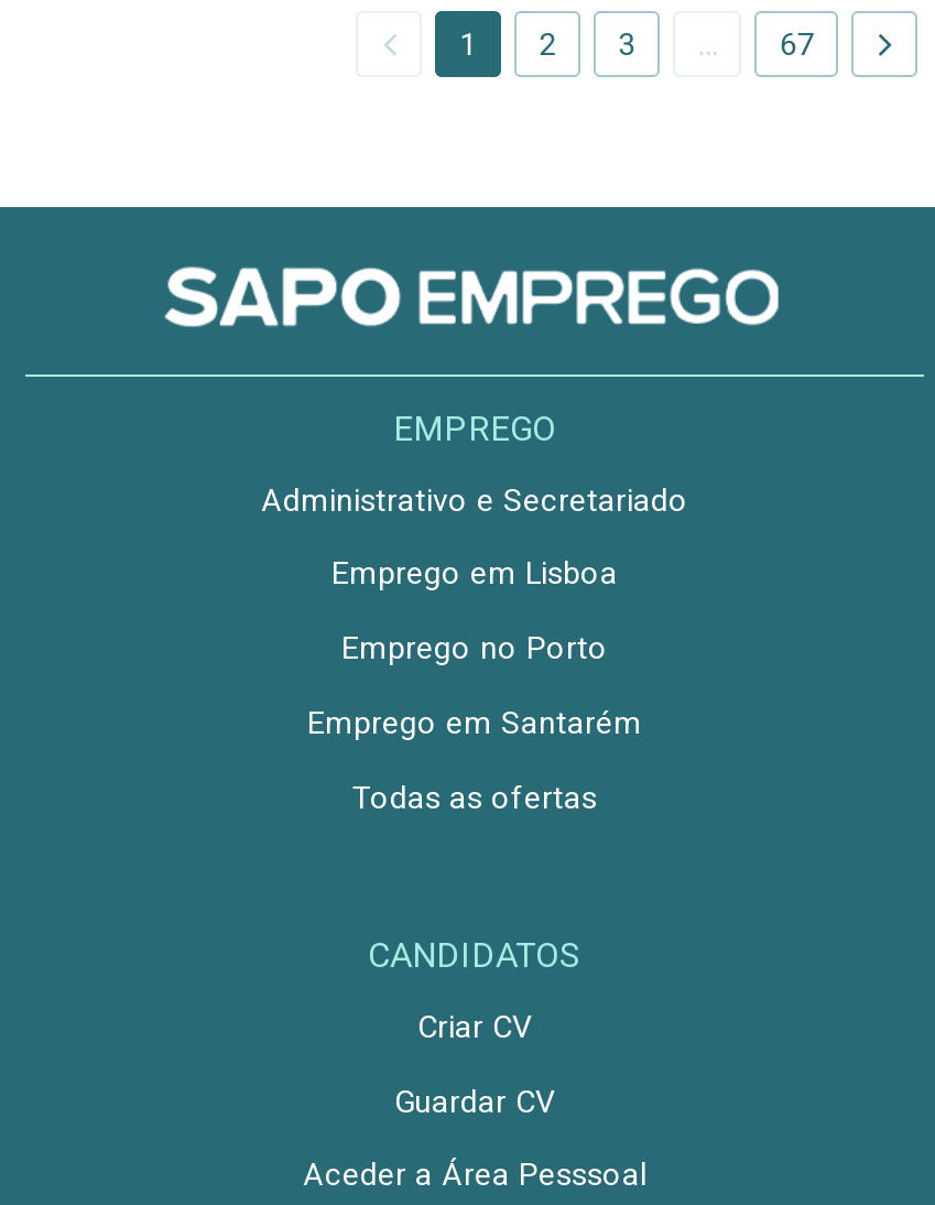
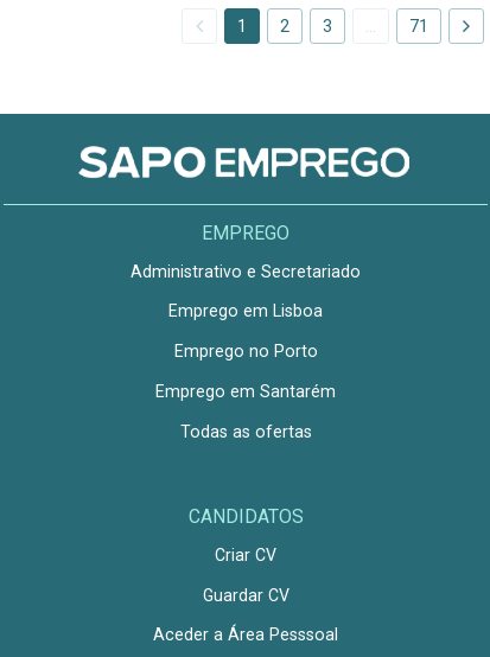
- 67
+ 71
